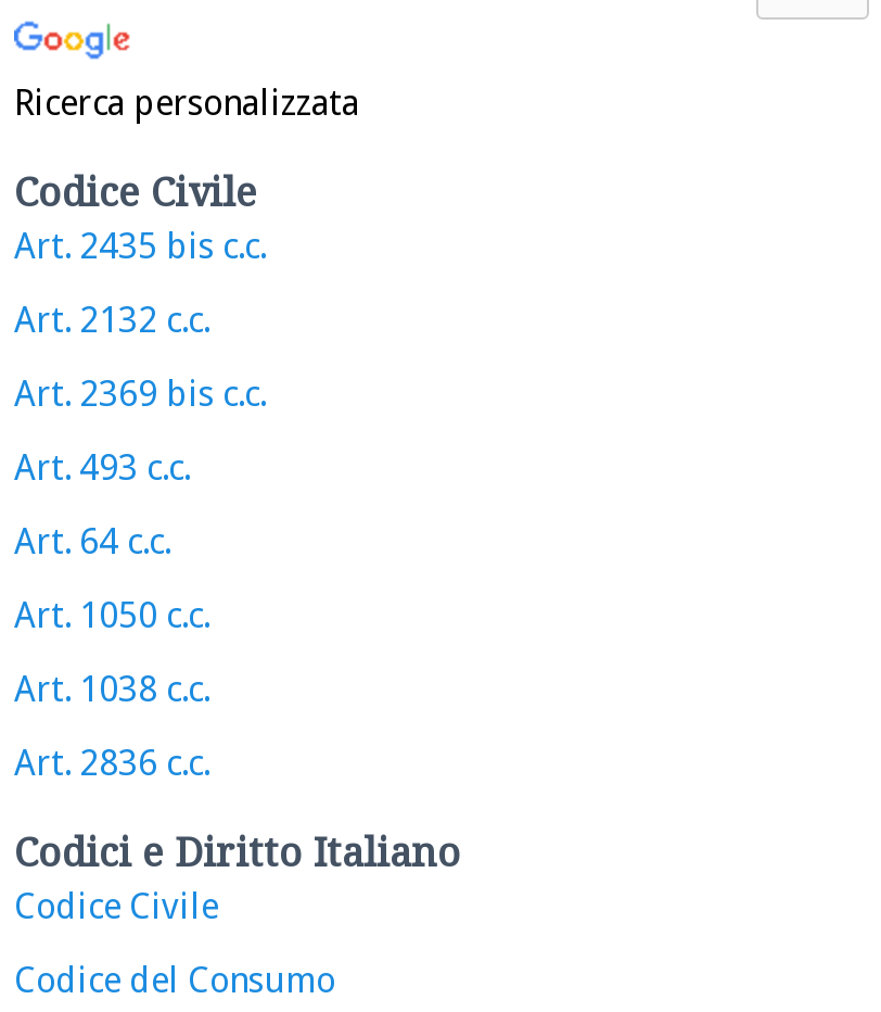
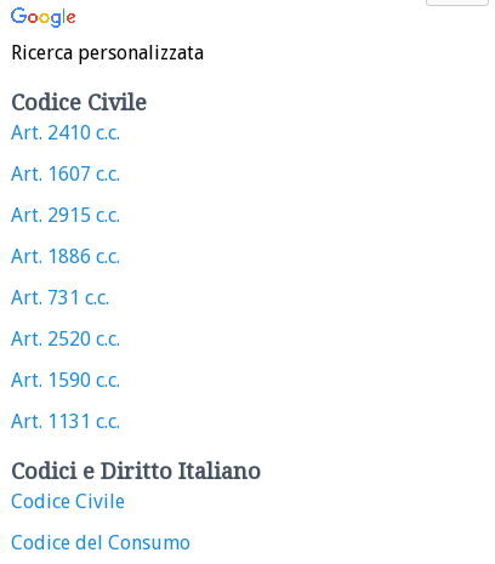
- Art. 2435 bis c.c.
+ Art. 2410 c.c.

- Art. 2132 c.c.
+ Art. 1607 c.c.

- Art. 2369 bis c.c.
+ Art. 2915 c.c.

- Art. 493 c.c.
+ Art. 1886 c.c.

- Art. 64 c.c.
+ Art. 731 c.c.

- Art. 1050 c.c.
+ Art. 2520 c.c.

- Art. 1038 c.c.
+ Art. 1590 c.c.

- Art. 2836 c.c.
+ Art. 1131 c.c.
